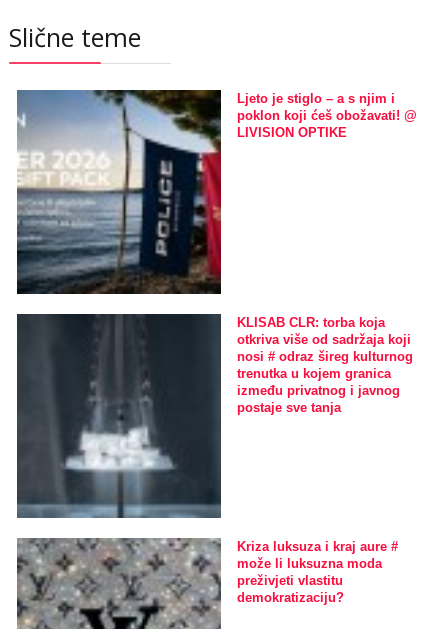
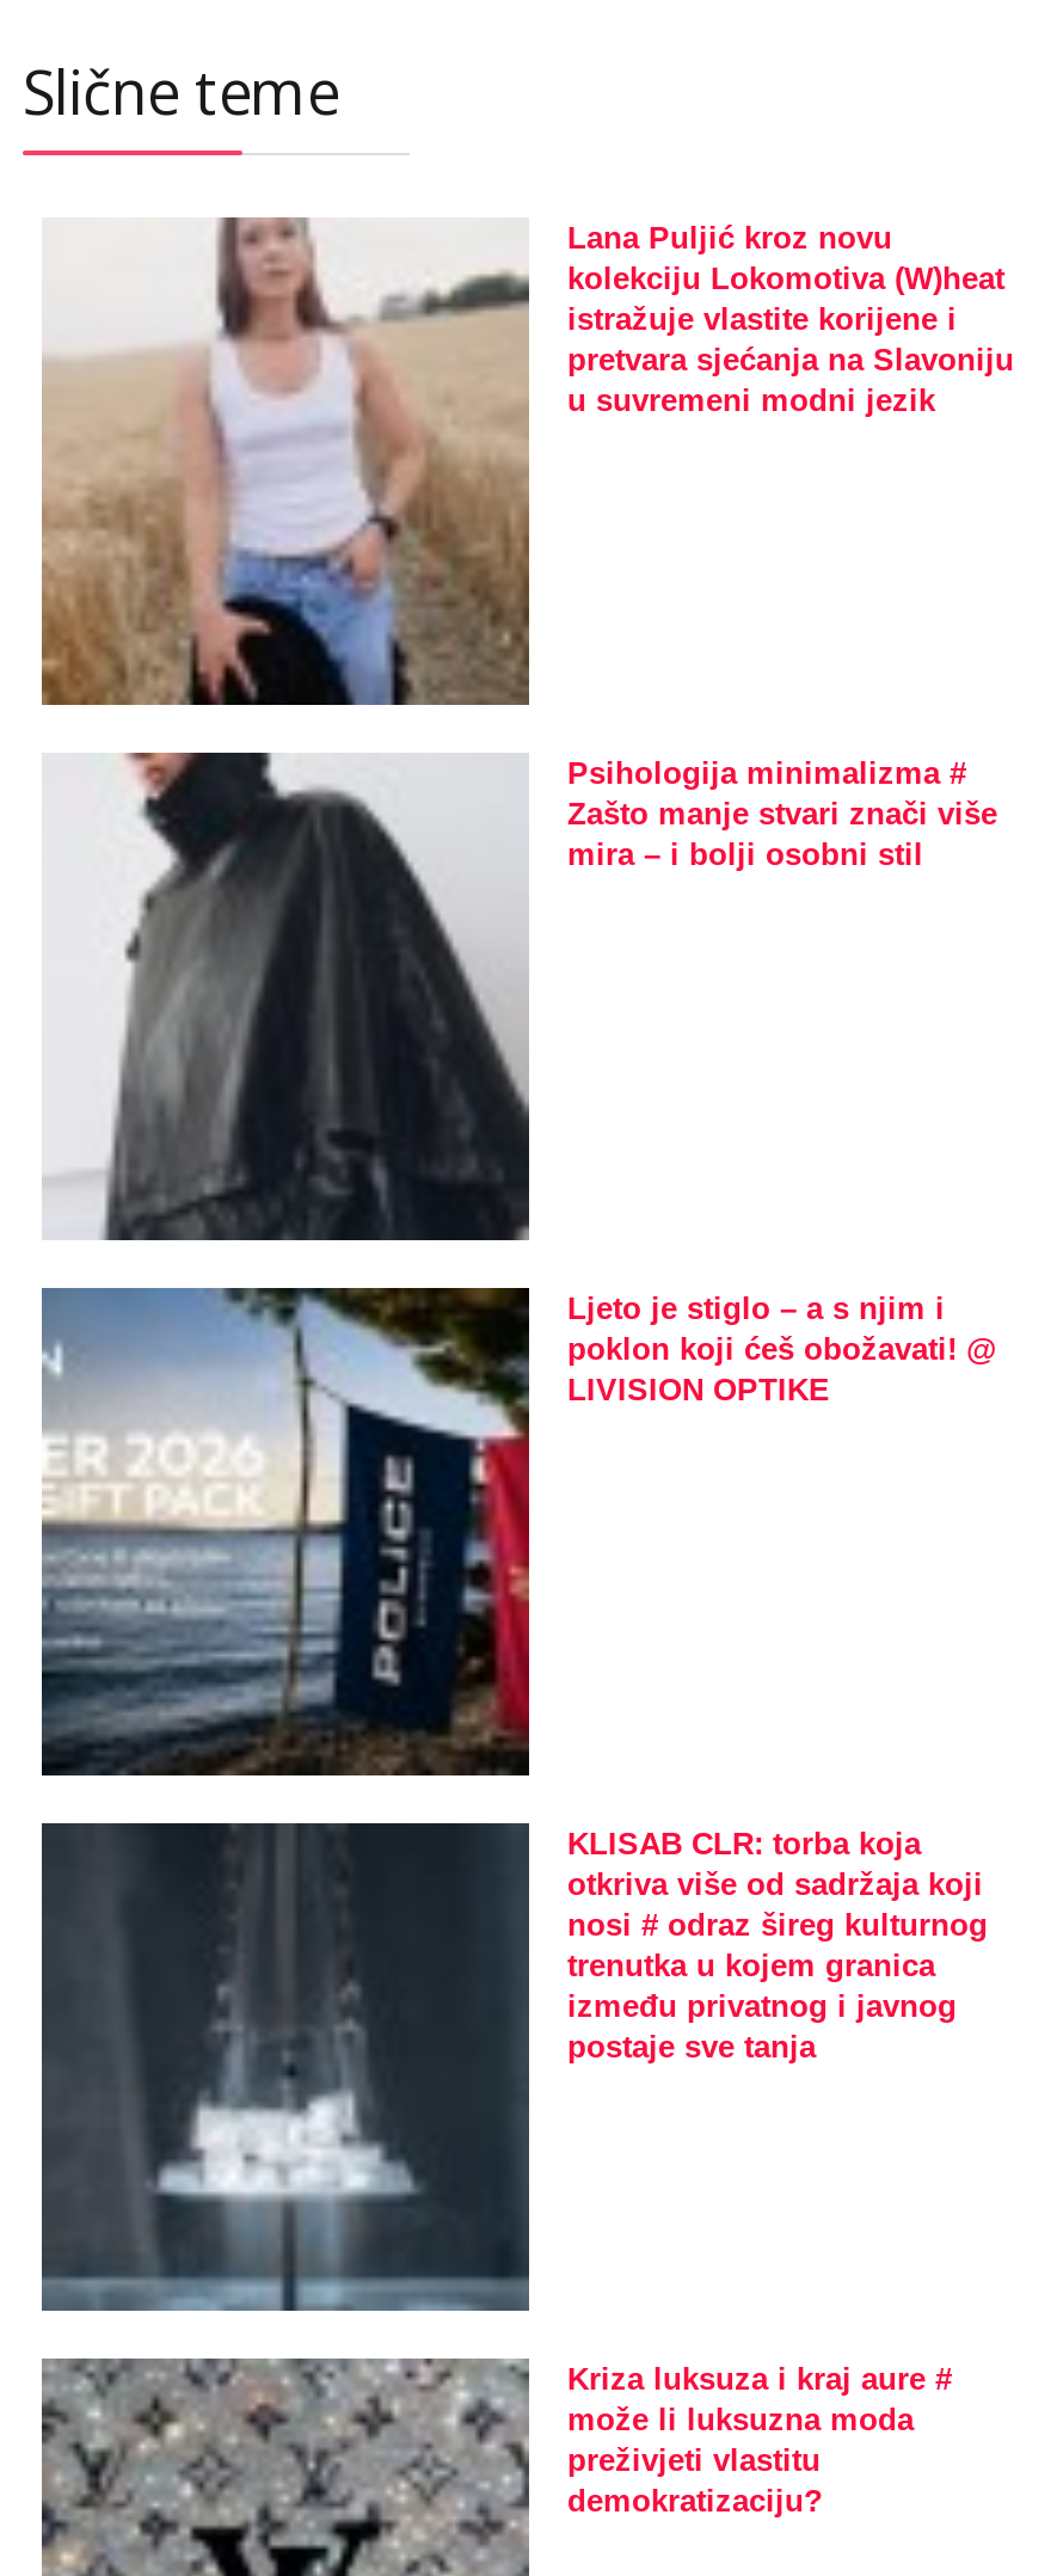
+ [image]
+ Lana Puljić kroz novu
+ kolekciju Lokomotiva (W)heat
+ istražuje vlastite korijene i
+ pretvara sjećanja na Slavoniju
+ u suvremeni modni jezik

+ [image]
+ Psihologija minimalizma #
+ Zašto manje stvari znači više
+ mira – i bolji osobni stil
